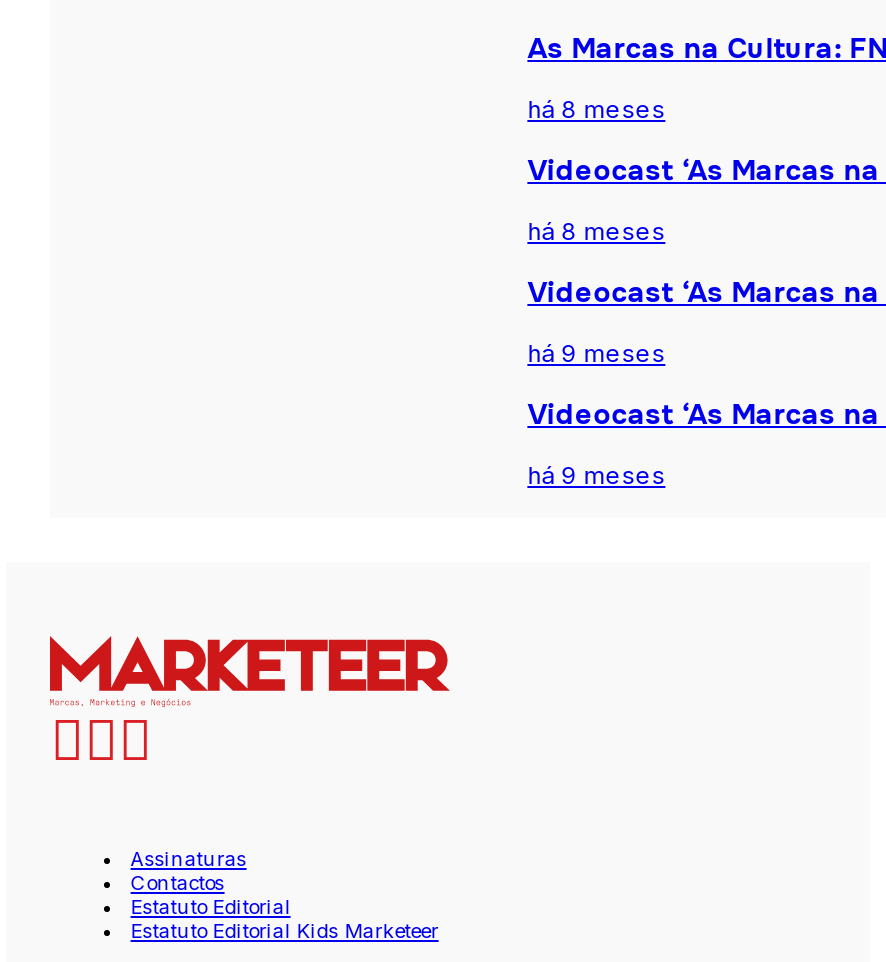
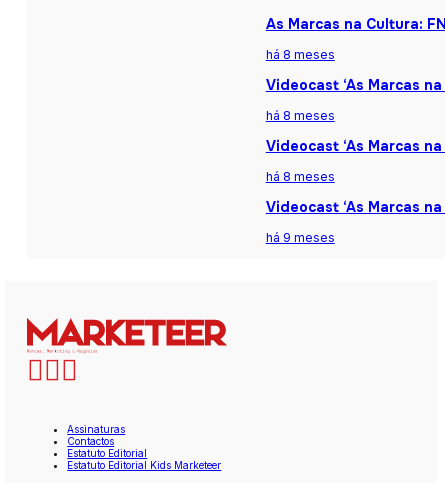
- há 9 meses
+ há 8 meses
